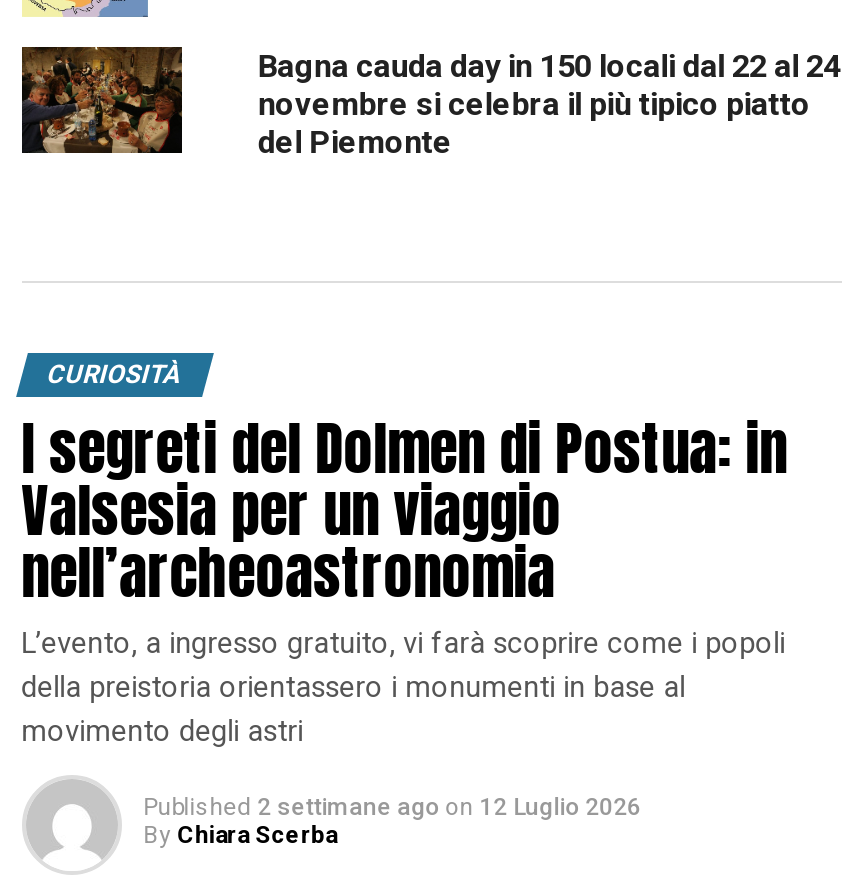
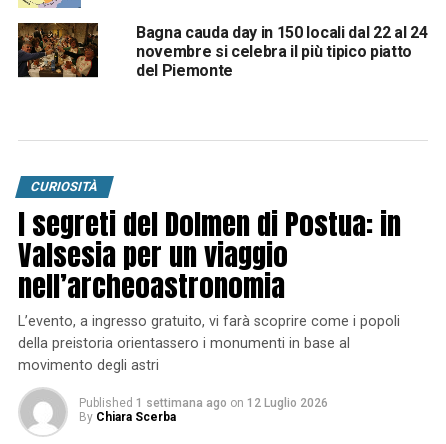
- Published 2 settimane ago on 12 Luglio 2026
+ Published 1 settimana ago on 12 Luglio 2026
